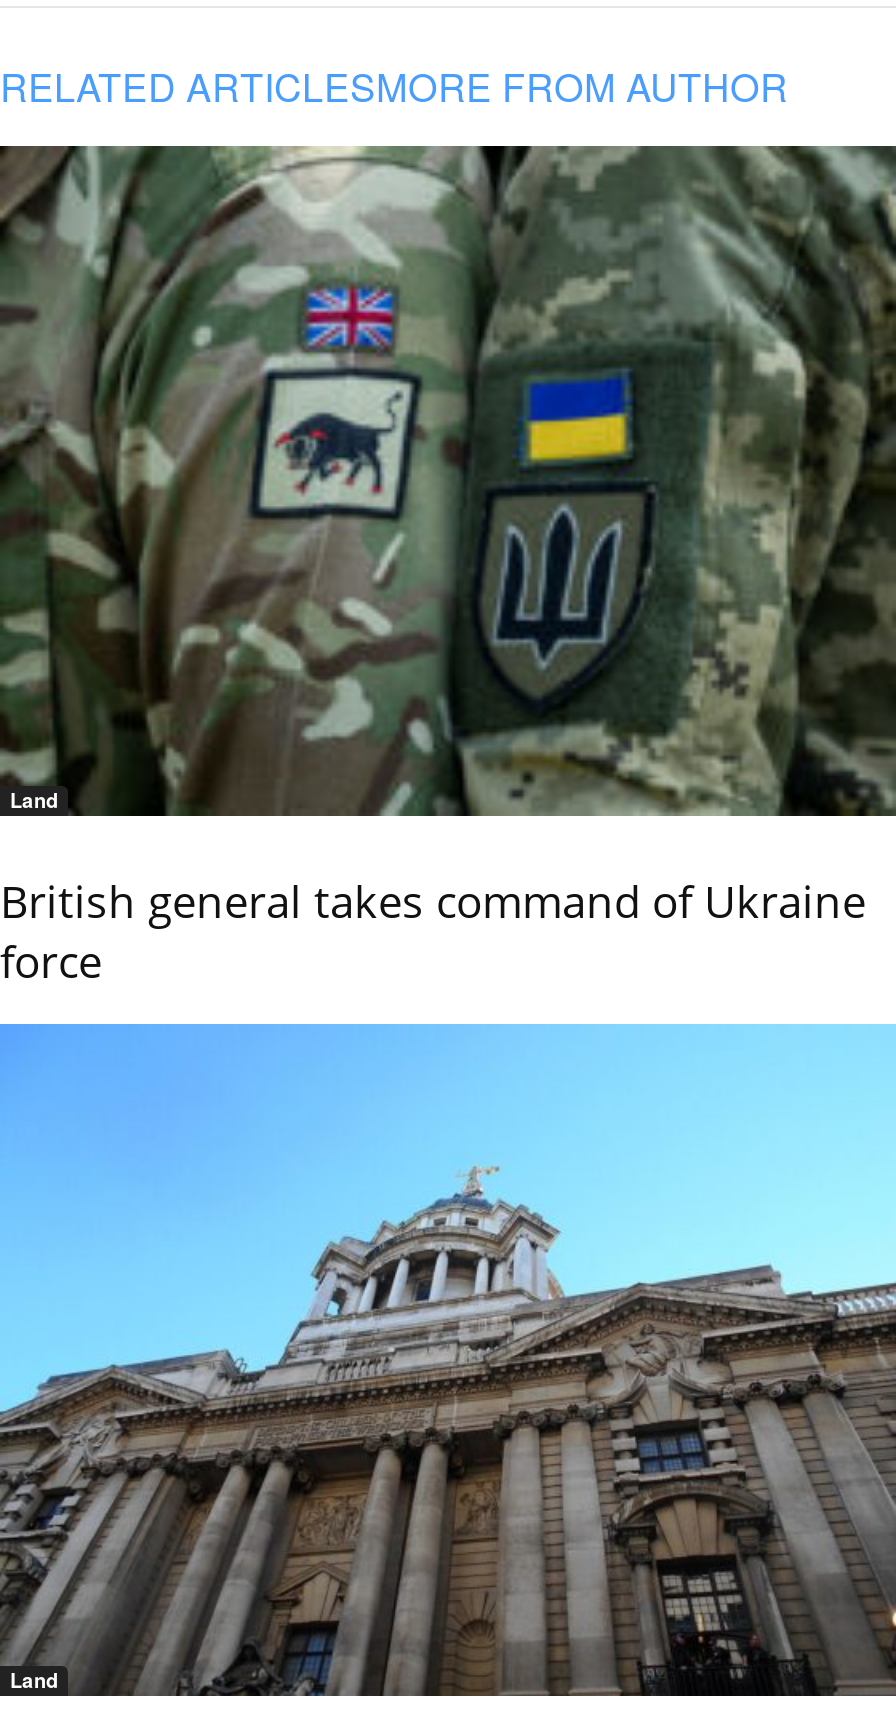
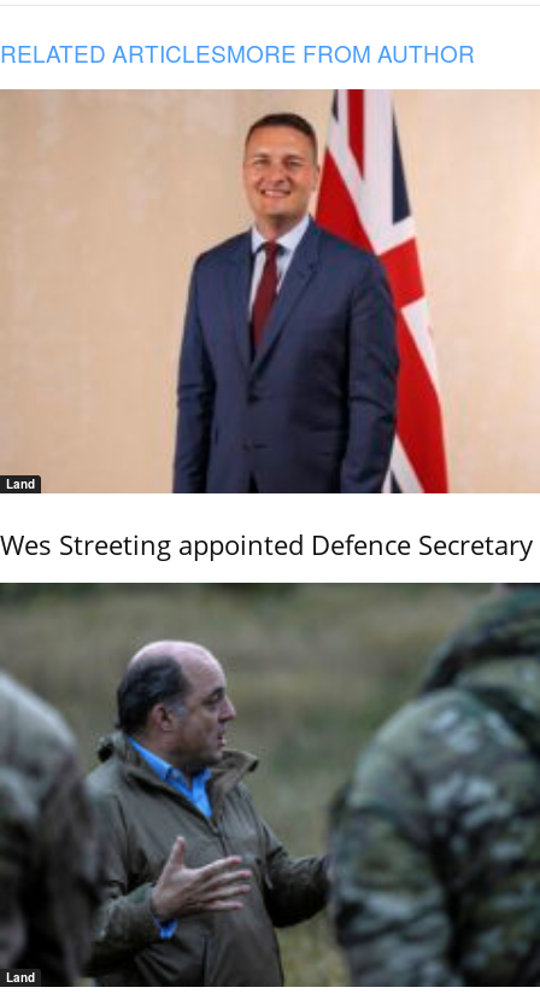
- [image]
- British general takes command of Ukraine
- force
+ [image]
+ Wes Streeting appointed Defence Secretary

- [image]
+ [image]
